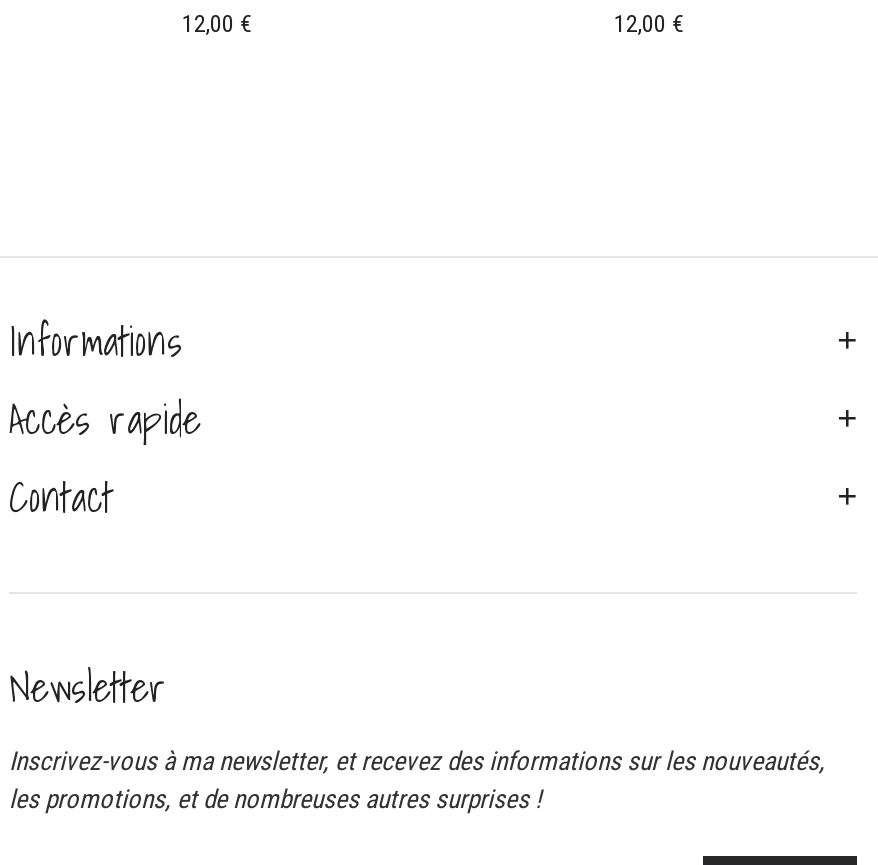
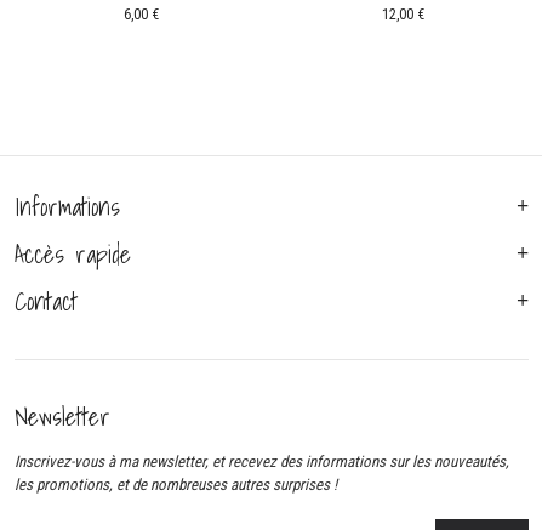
- 12,00 €
+ 6,00 €
